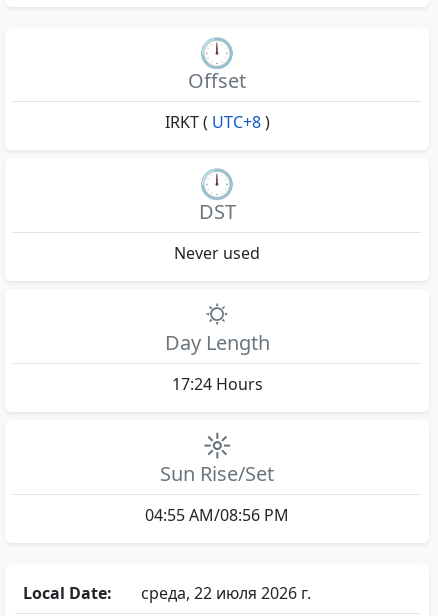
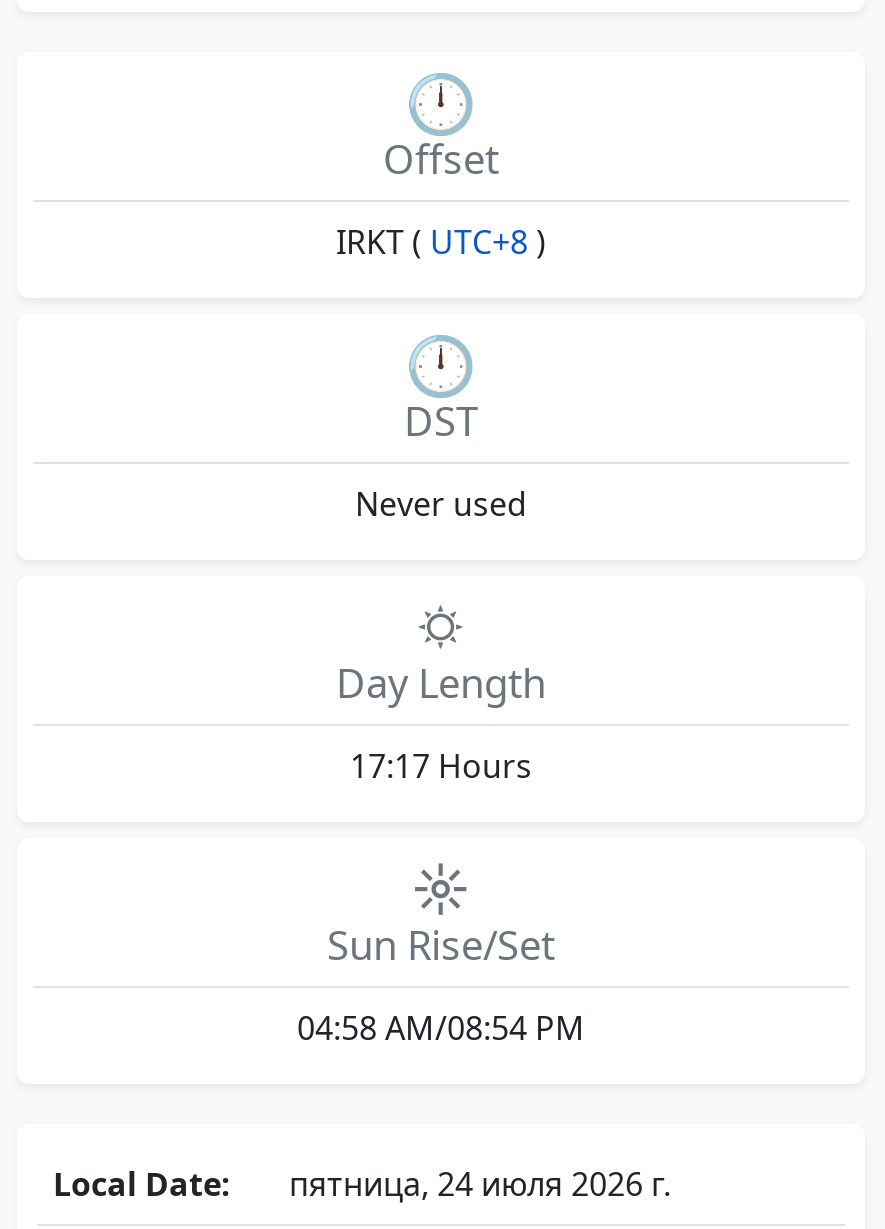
- 17:24 Hours
+ 17:17 Hours

- 04:55 AM/08:56 PM
+ 04:58 AM/08:54 PM

- среда, 22 июля 2026 г.
+ пятница, 24 июля 2026 г.
